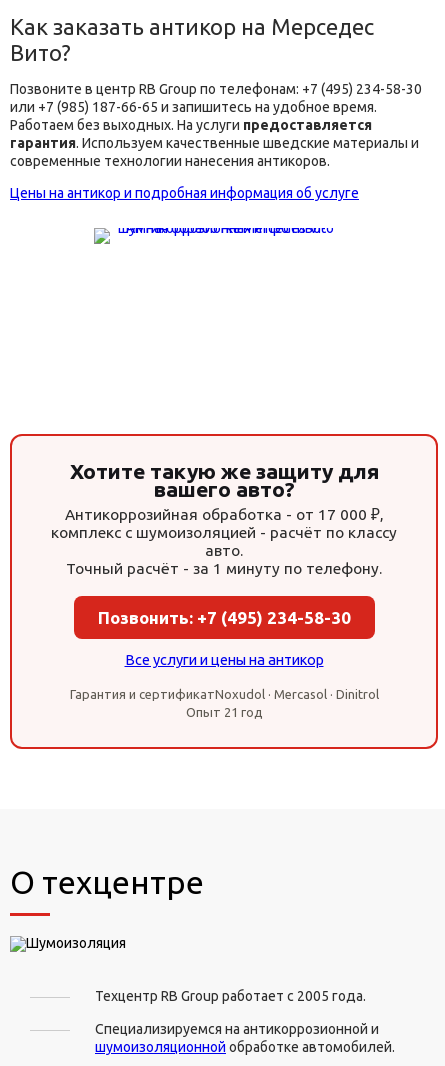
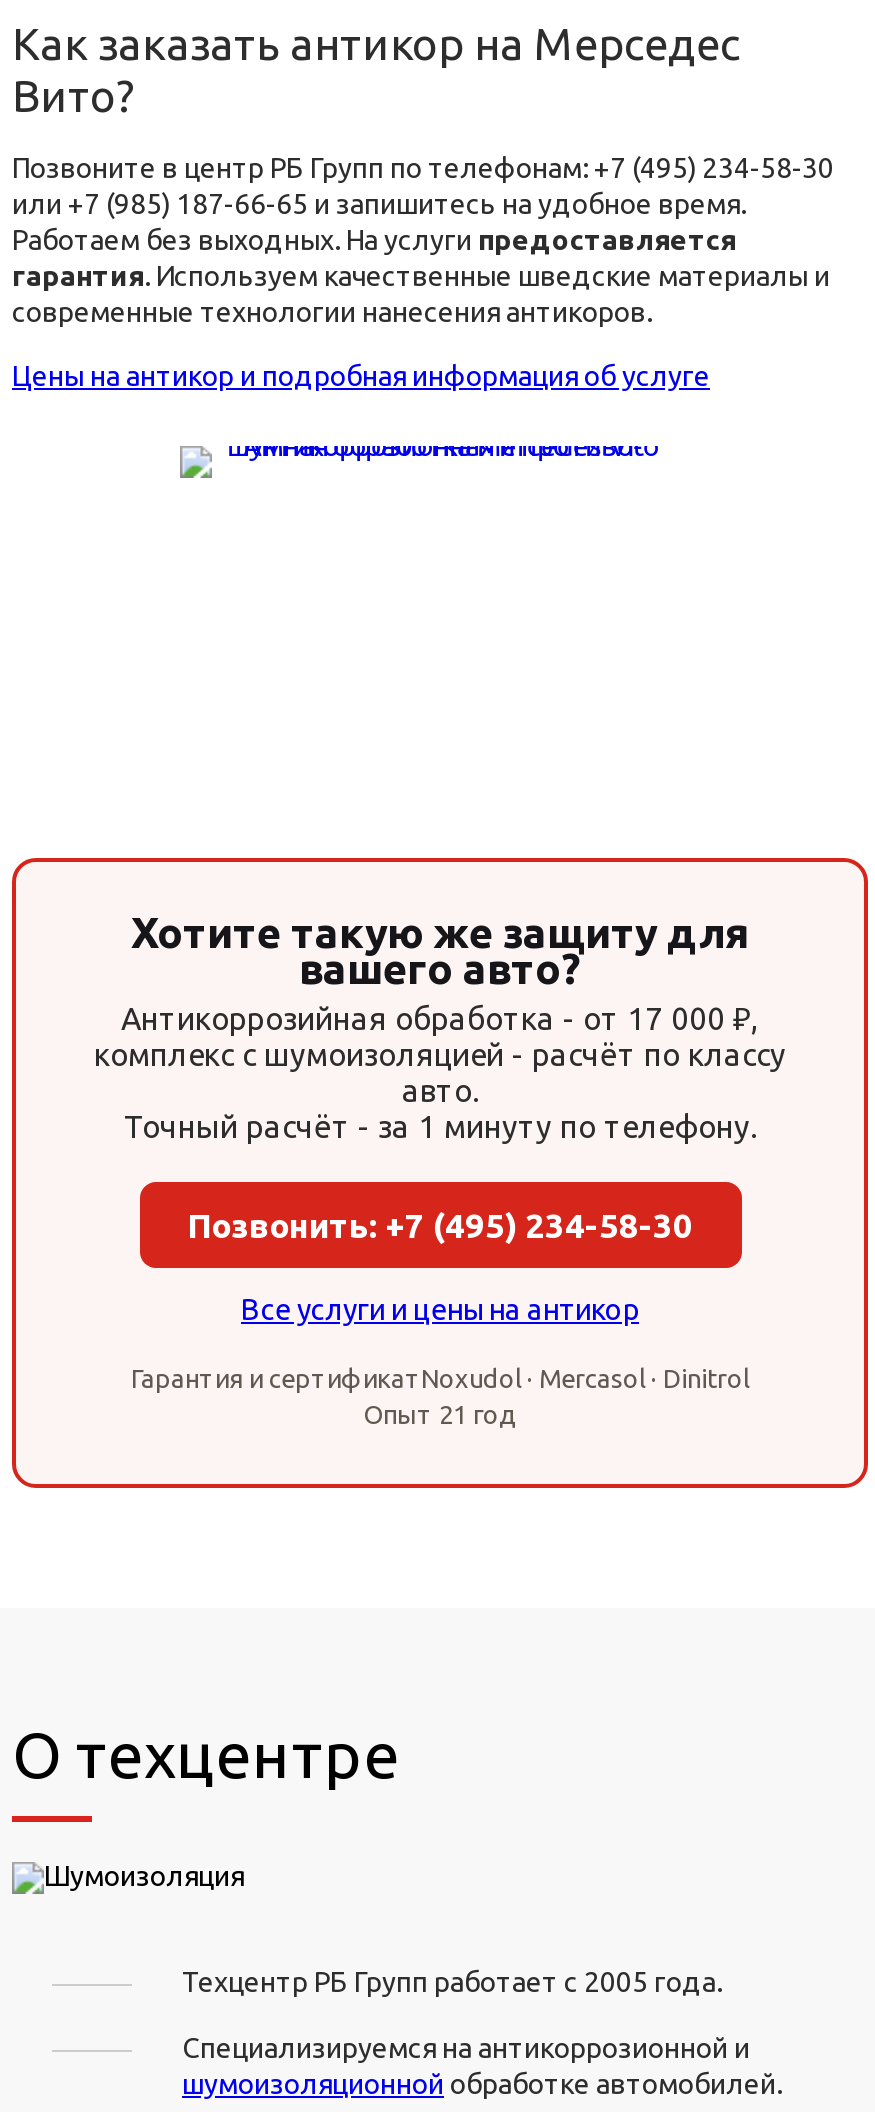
- Позвоните в центр RB Group по телефонам: +7 (495) 234-58-30
+ Позвоните в центр РБ Групп по телефонам: +7 (495) 234-58-30

- Техцентр RB Group работает с 2005 года.
+ Техцентр РБ Групп работает с 2005 года.
